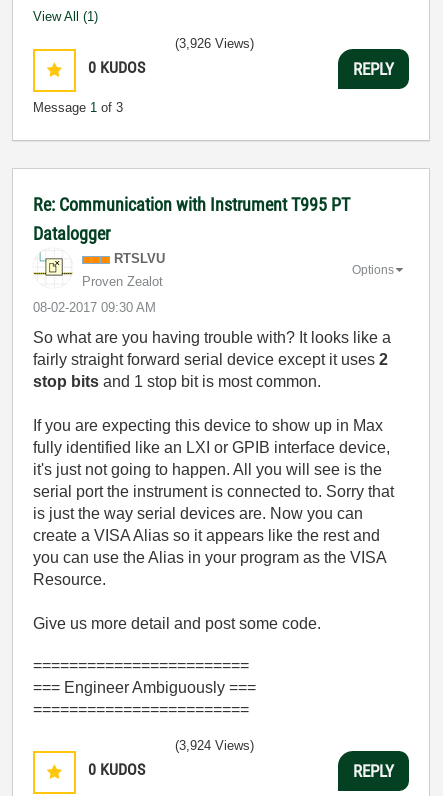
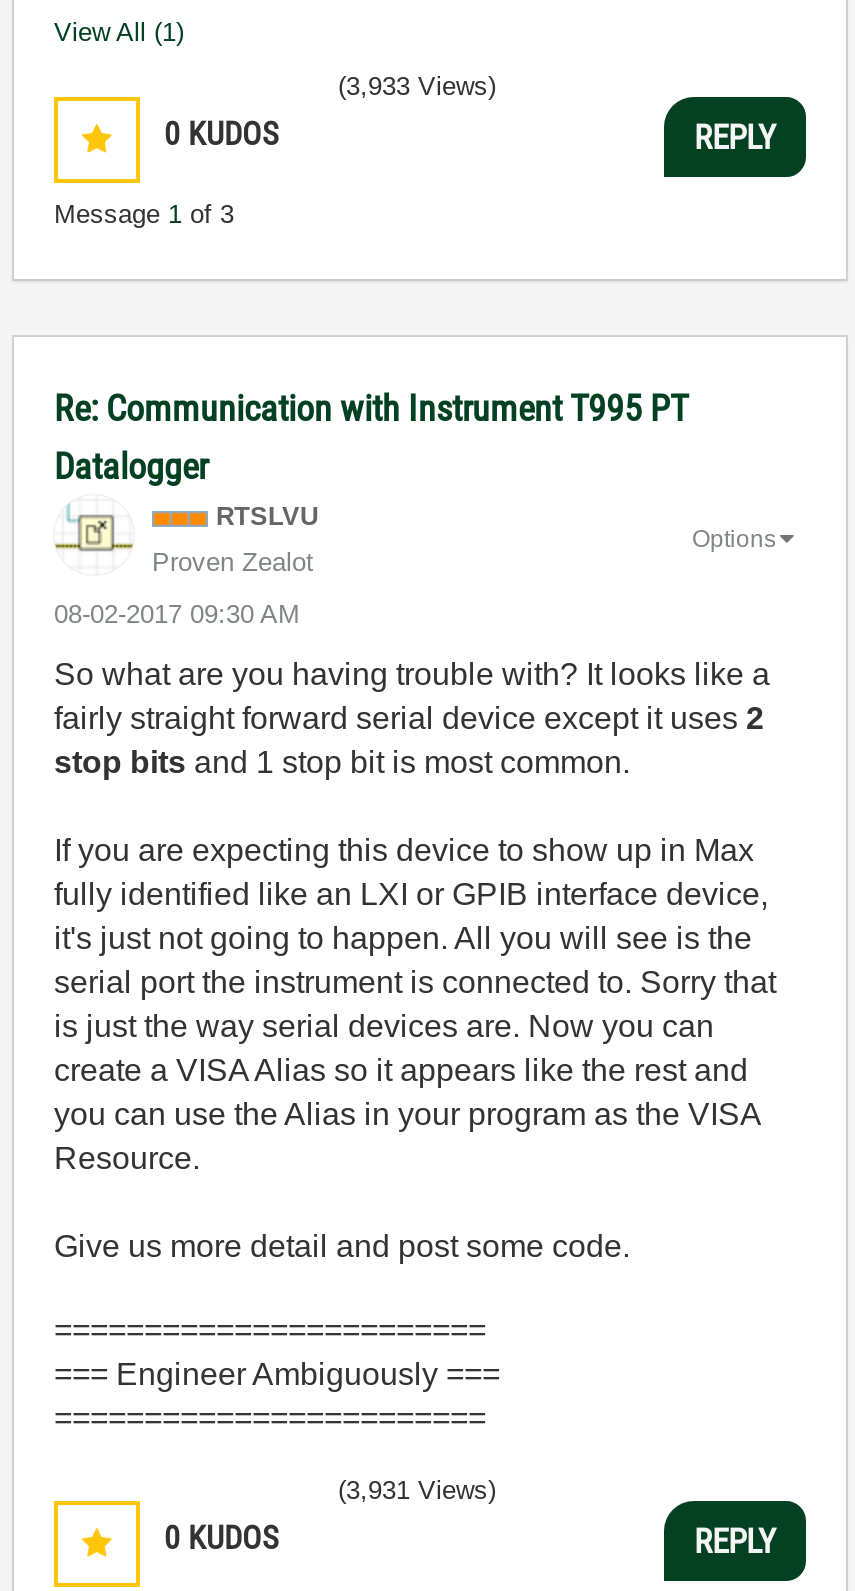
- (3,926 Views)
+ (3,933 Views)

- (3,924 Views)
+ (3,931 Views)
